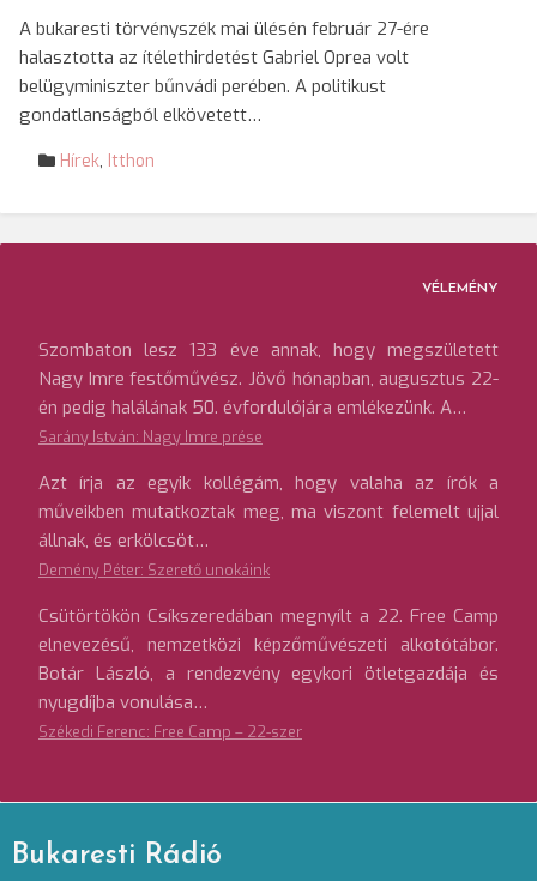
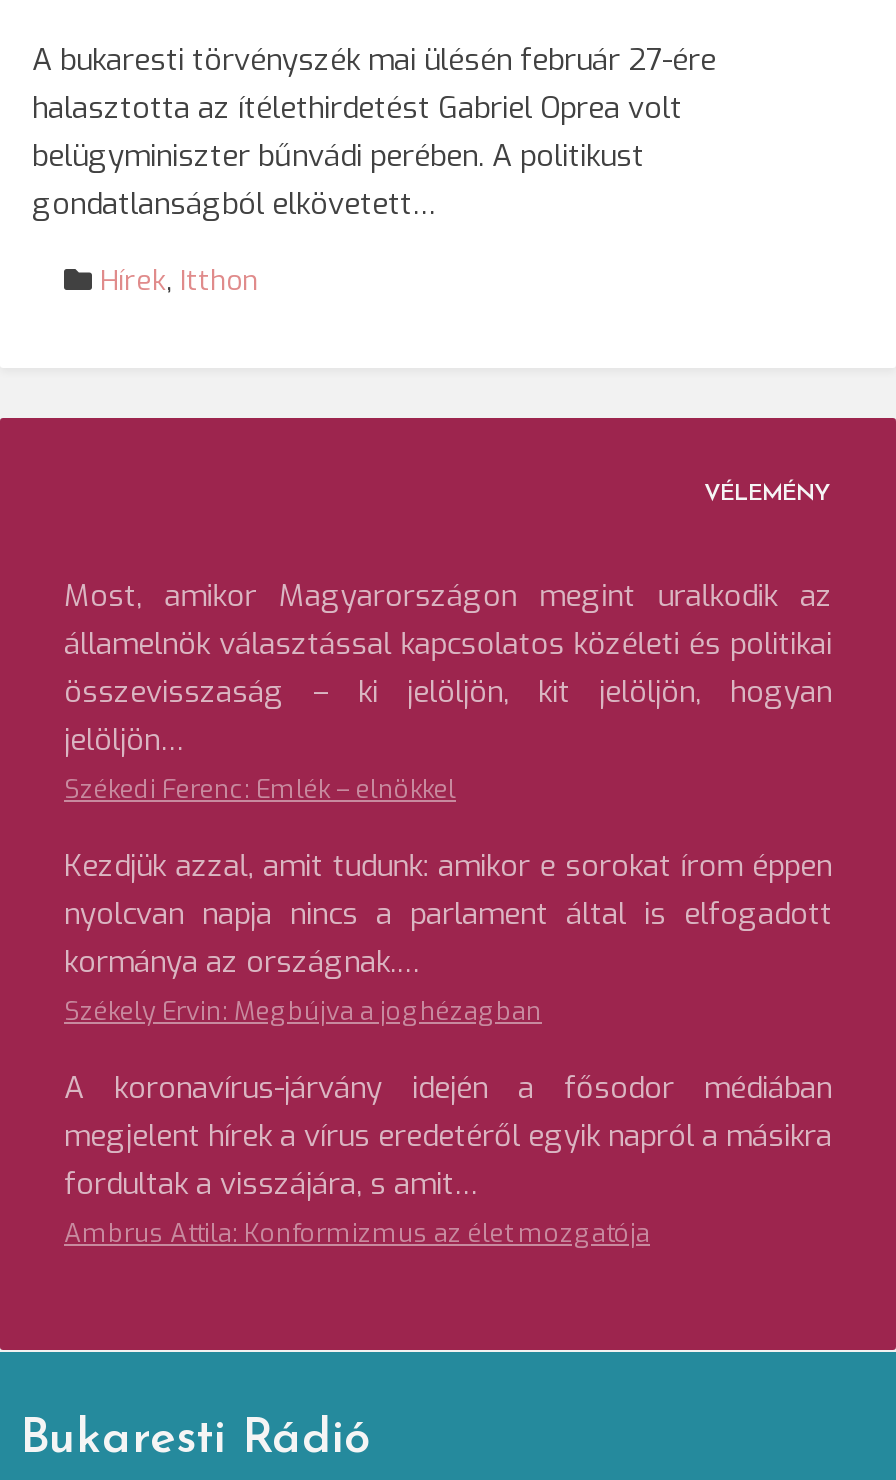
- Szombaton lesz 133 éve annak, hogy megszületett
- Nagy Imre festőművész. Jövő hónapban, augusztus 22-
- én pedig halálának 50. évfordulójára emlékezünk. A…
- Sarány István: Nagy Imre prése
+ Most, amikor Magyarországon megint uralkodik az
+ államelnök választással kapcsolatos közéleti és politikai
+ összevisszaság – ki jelöljön, kit jelöljön, hogyan
+ jelöljön…
+ Székedi Ferenc: Emlék – elnökkel

- Azt írja az egyik kollégám, hogy valaha az írók a
- műveikben mutatkoztak meg, ma viszont felemelt ujjal
- állnak, és erkölcsöt…
- Demény Péter: Szerető unokáink
+ Kezdjük azzal, amit tudunk: amikor e sorokat írom éppen
+ nyolcvan napja nincs a parlament által is elfogadott
+ kormánya az országnak.…
+ Székely Ervin: Megbújva a joghézagban

- Csütörtökön Csíkszeredában megnyílt a 22. Free Camp
- elnevezésű, nemzetközi képzőművészeti alkotótábor.
- Botár László, a rendezvény egykori ötletgazdája és
- nyugdíjba vonulása…
- Székedi Ferenc: Free Camp – 22-szer
+ A koronavírus-járvány idején a fősodor médiában
+ megjelent hírek a vírus eredetéről egyik napról a másikra
+ fordultak a visszájára, s amit…
+ Ambrus Attila: Konformizmus az élet mozgatója
